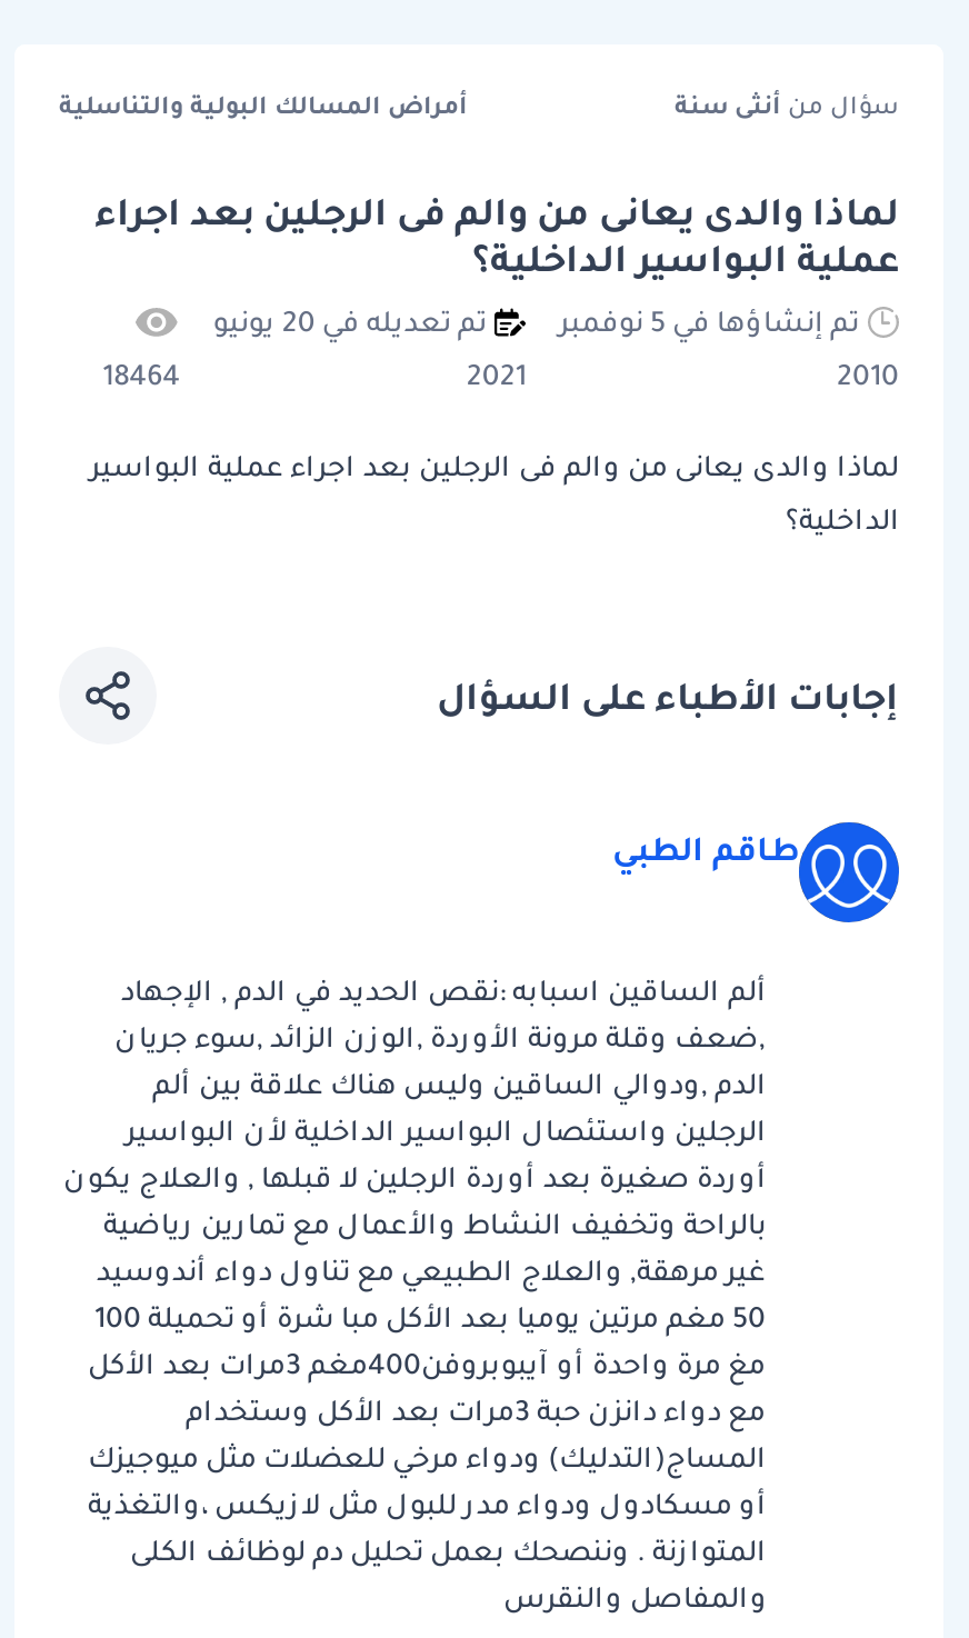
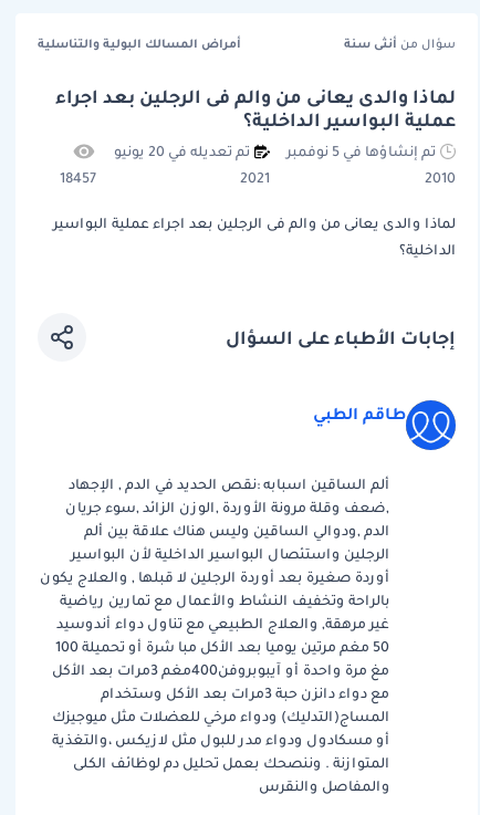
- 18464
+ 18457
